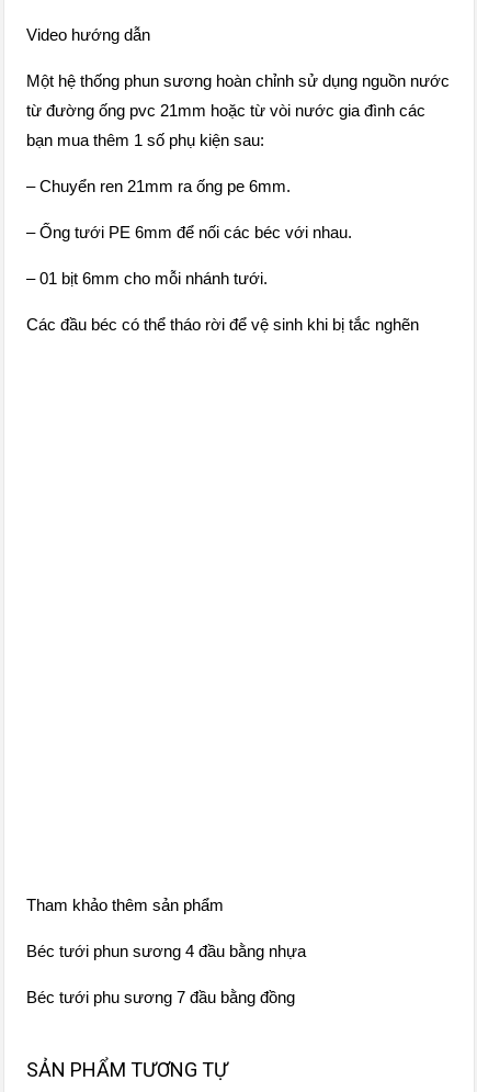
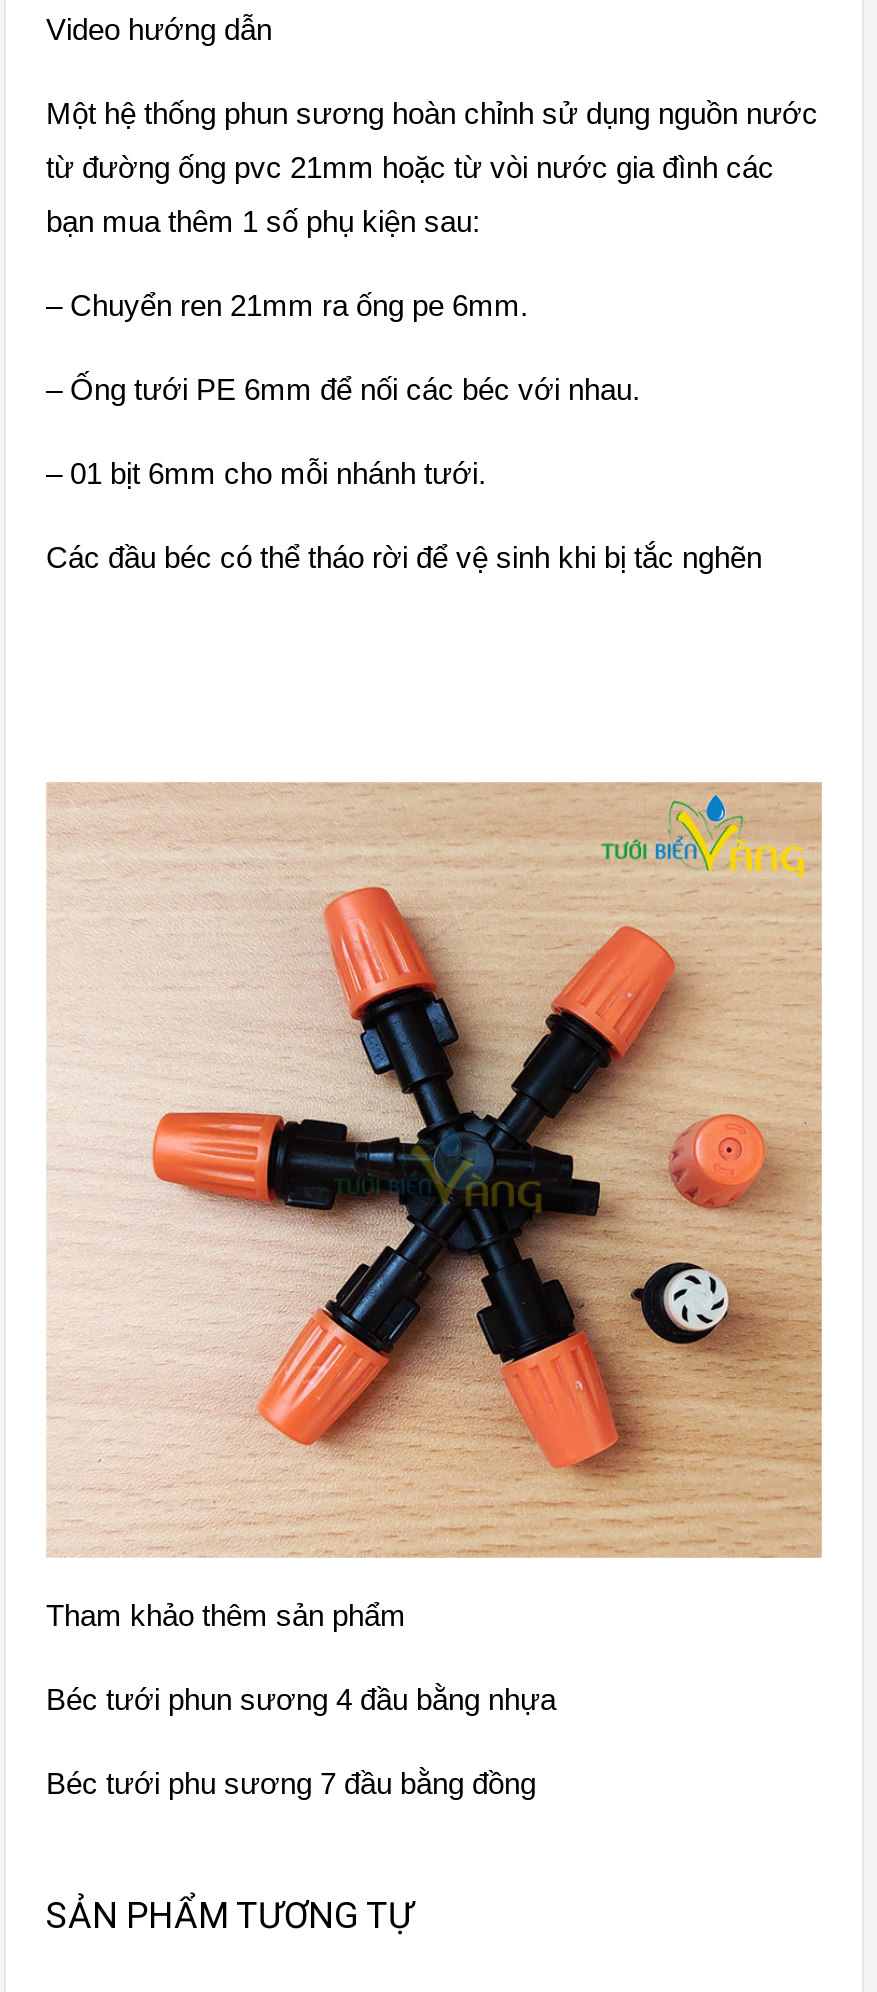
+ [image]
